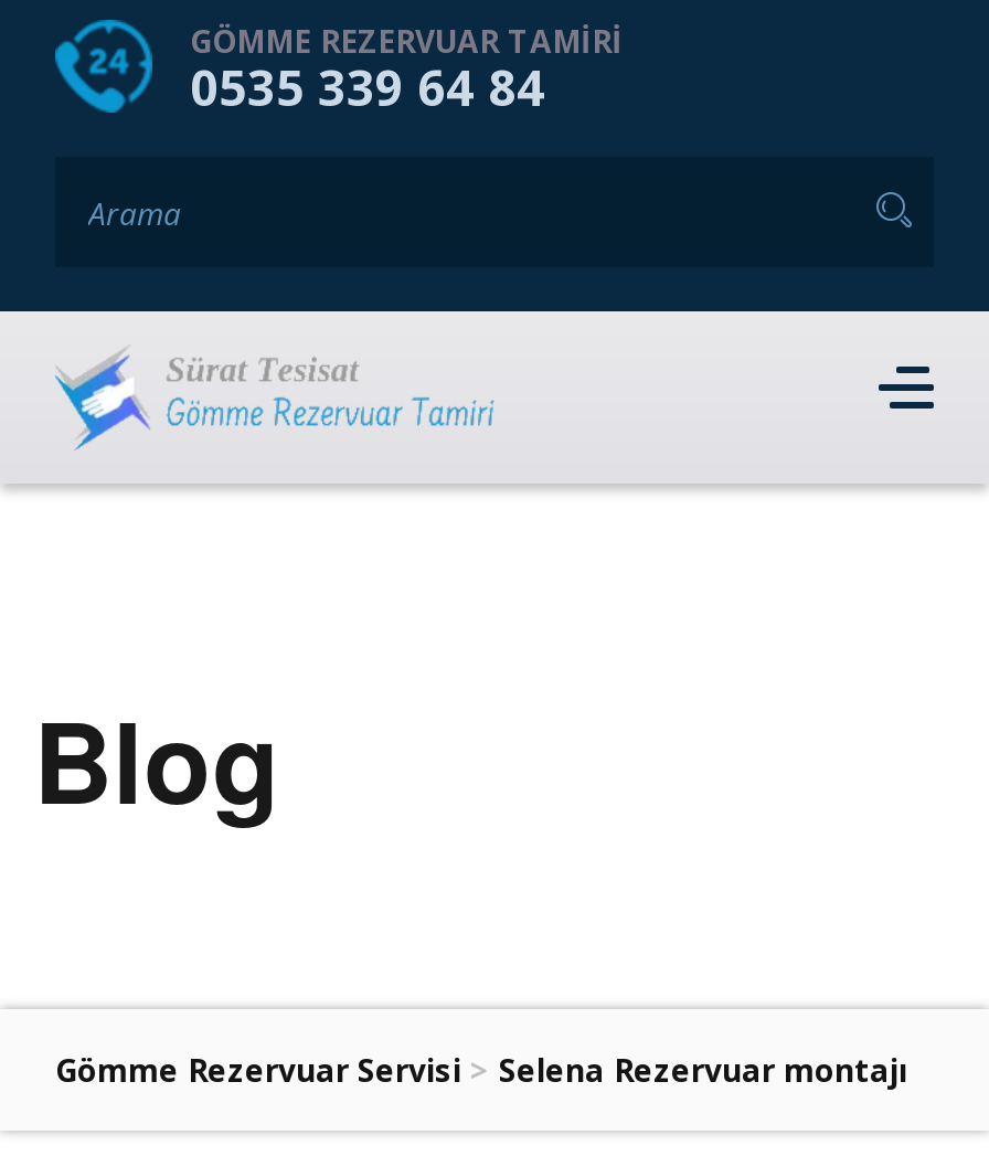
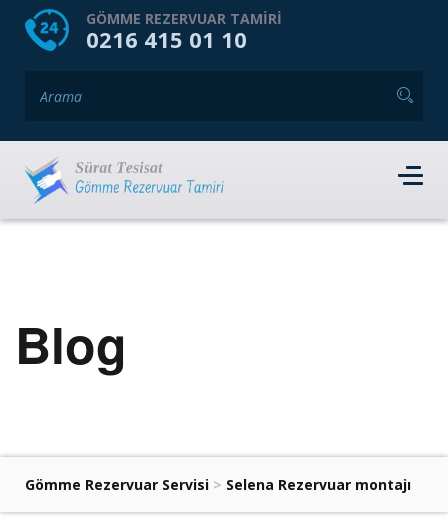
- 0535 339 64 84
+ 0216 415 01 10
